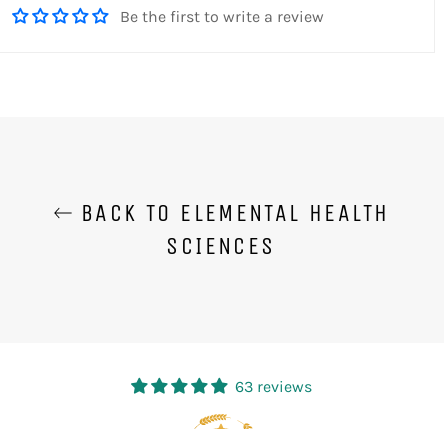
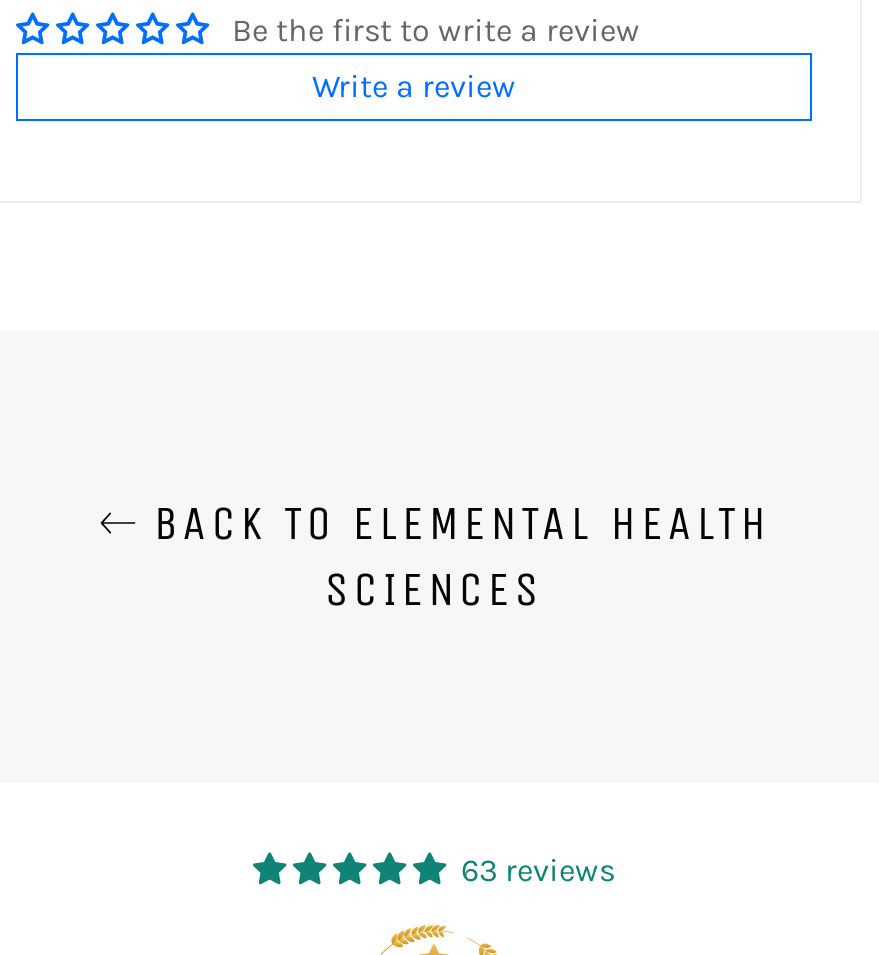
+ Write a review
